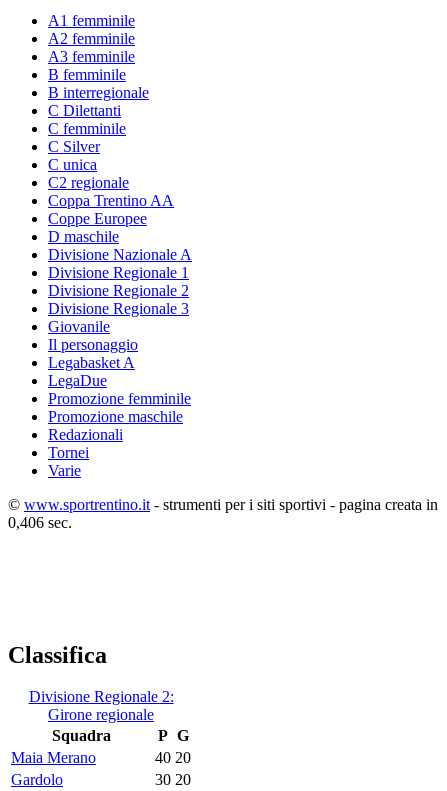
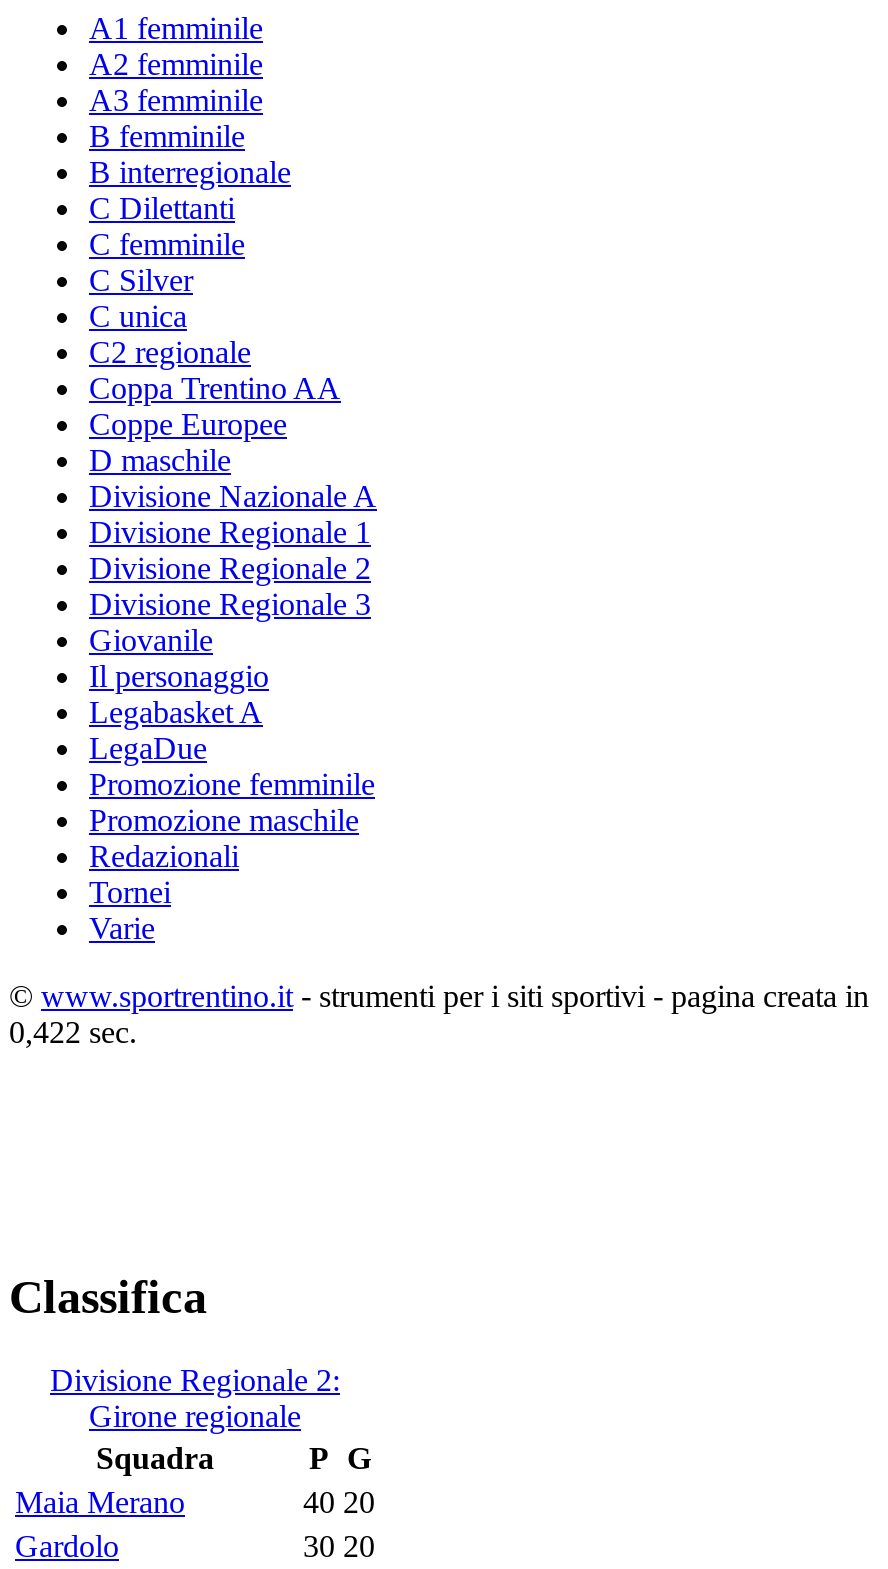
- 0,406 sec.
+ 0,422 sec.
